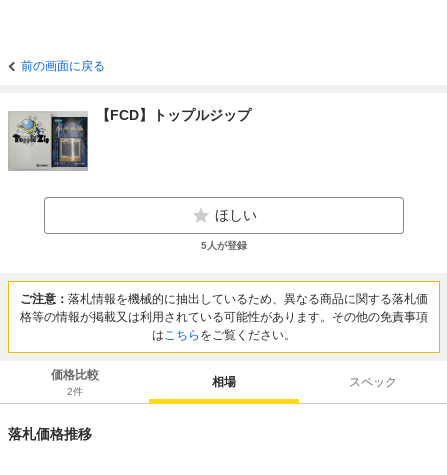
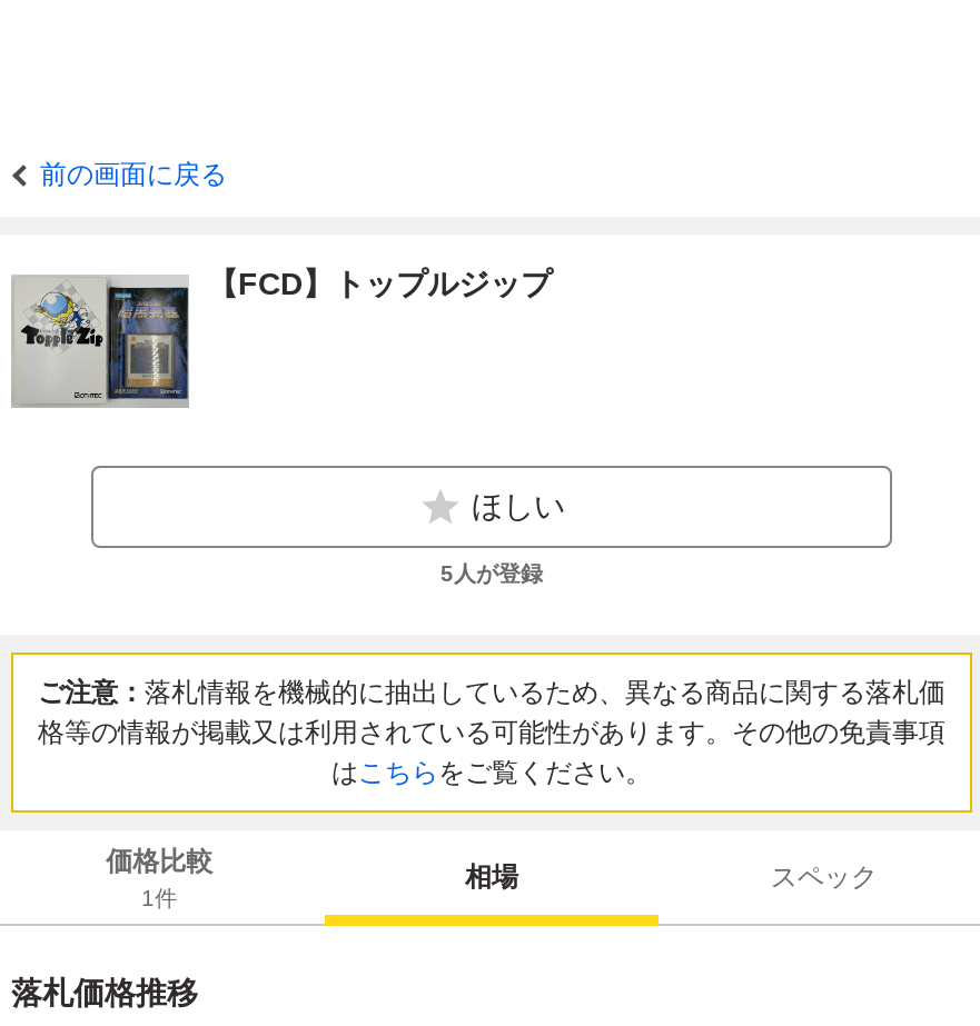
- 2件
+ 1件
